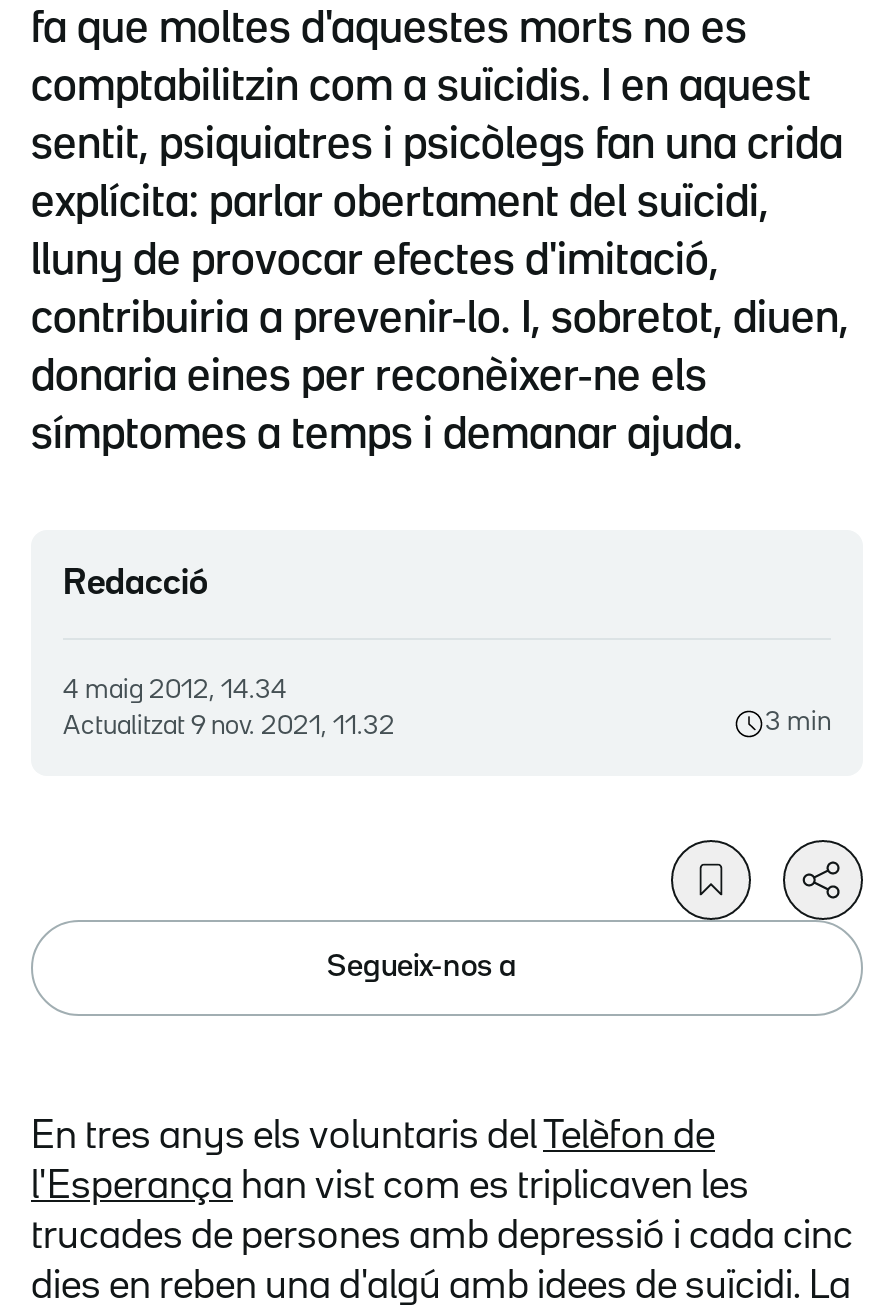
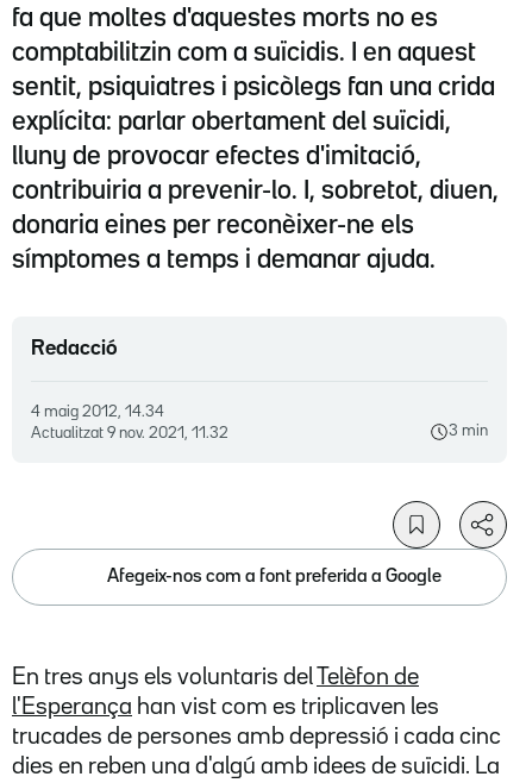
- Segueix-nos a
+ Afegeix-nos com a font preferida a Google
